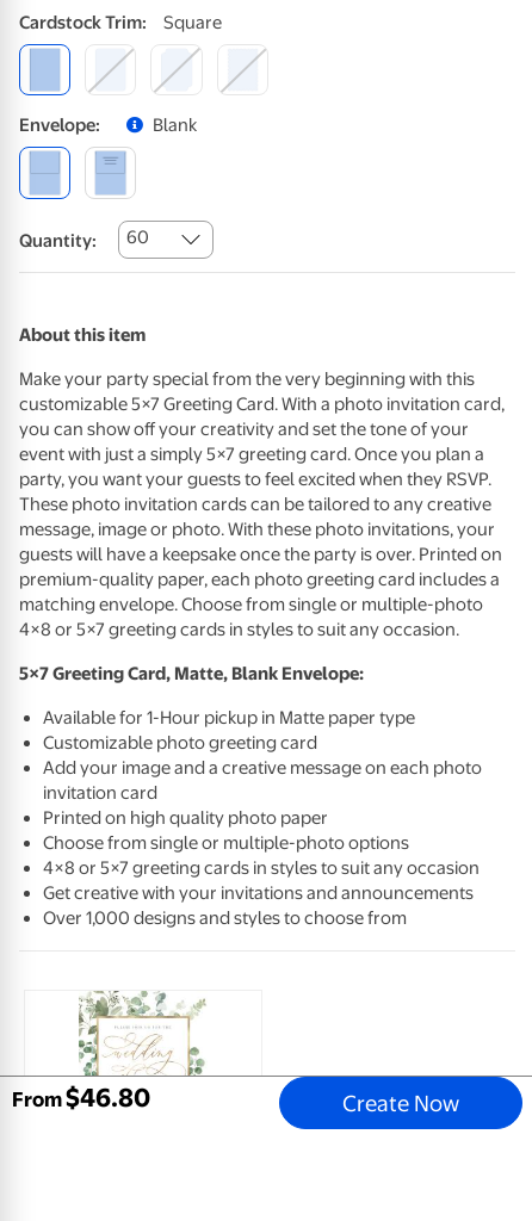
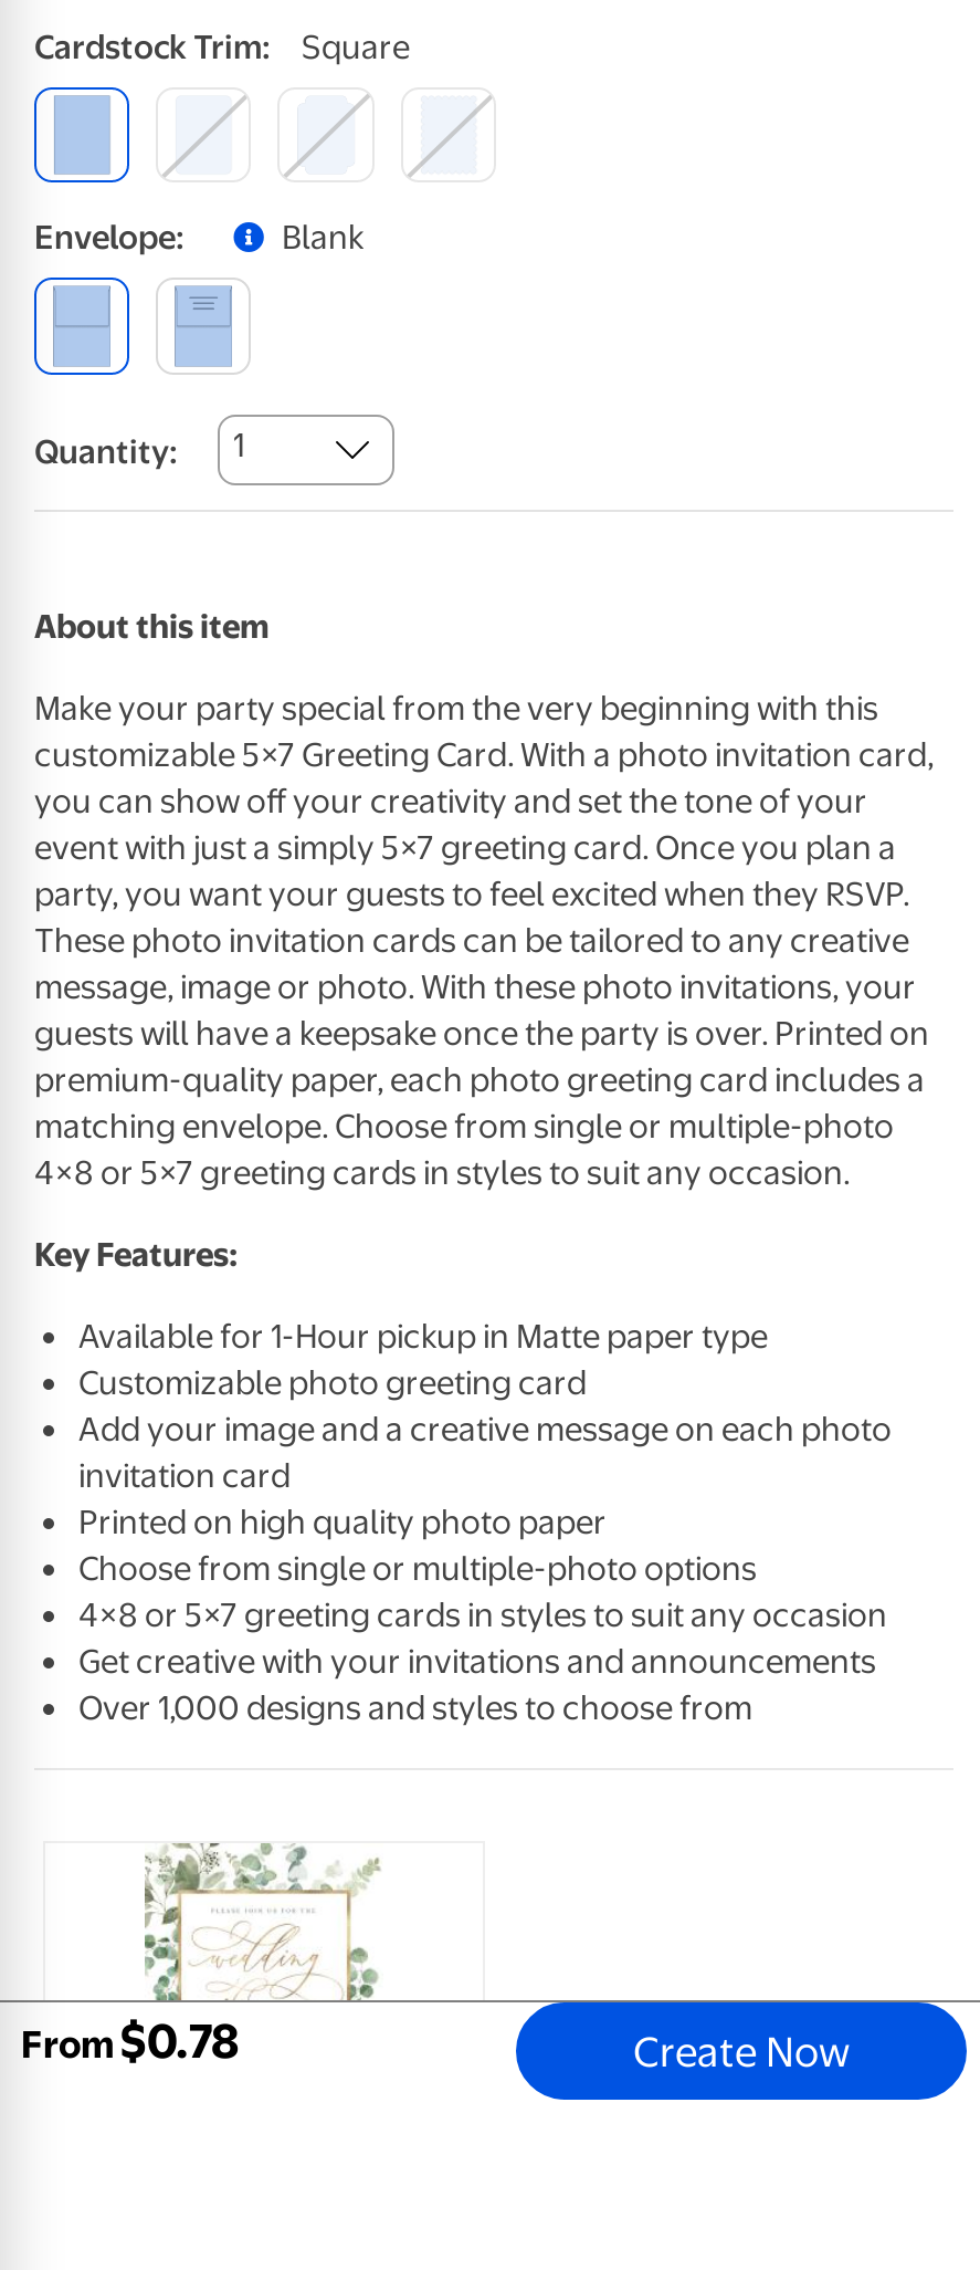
- Quantity: 60
+ Quantity: 1

- 5×7 Greeting Card, Matte, Blank Envelope:
+ Key Features:

- $46.80
+ $0.78
